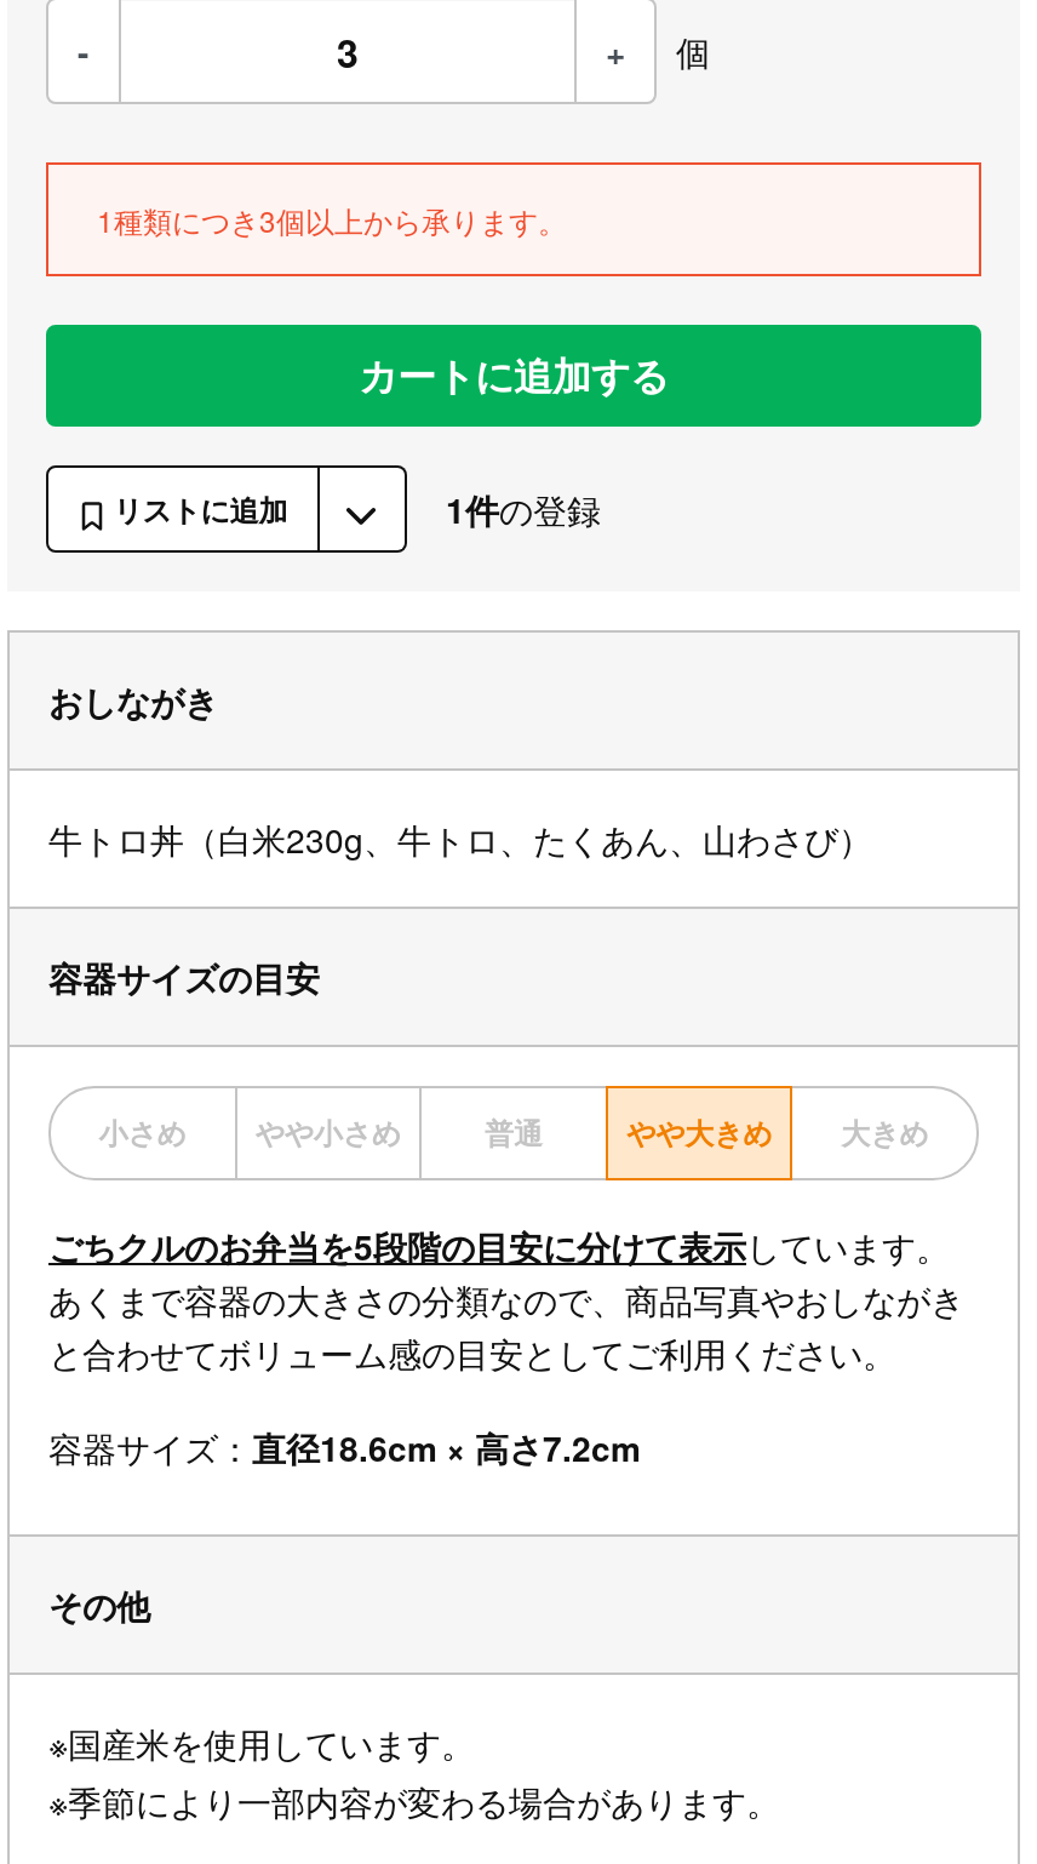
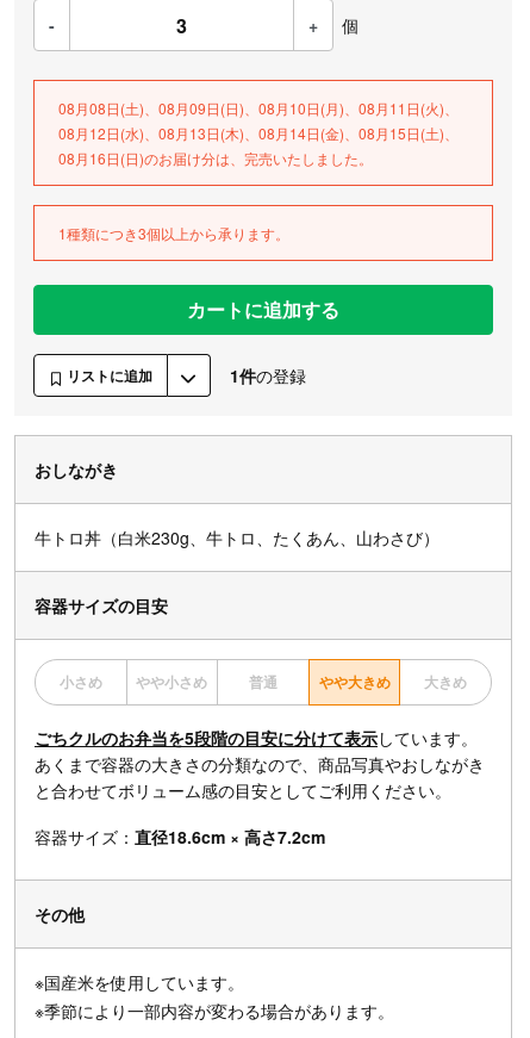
+ 08月08日(土)、08月09日(日)、08月10日(月)、08月11日(火)、
+ 08月12日(水)、08月13日(木)、08月14日(金)、08月15日(土)、
+ 08月16日(日)のお届け分は、完売いたしました。
